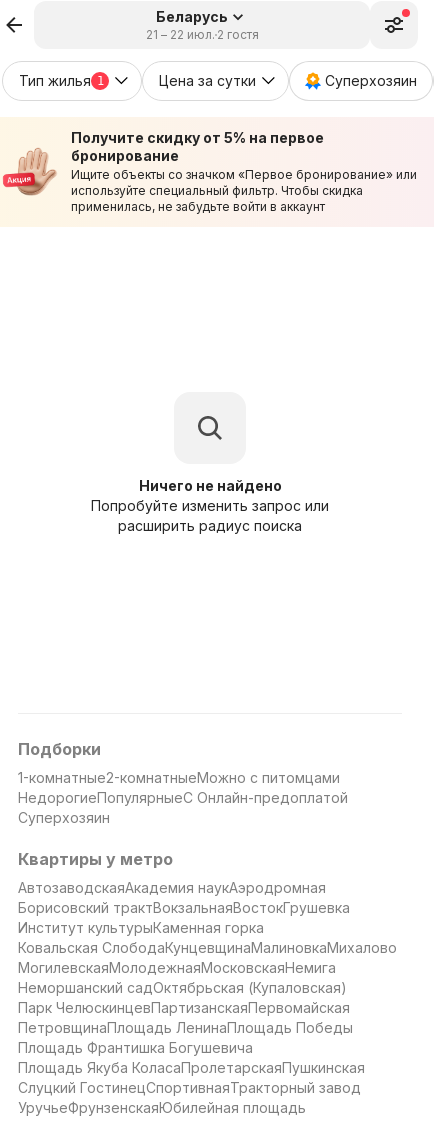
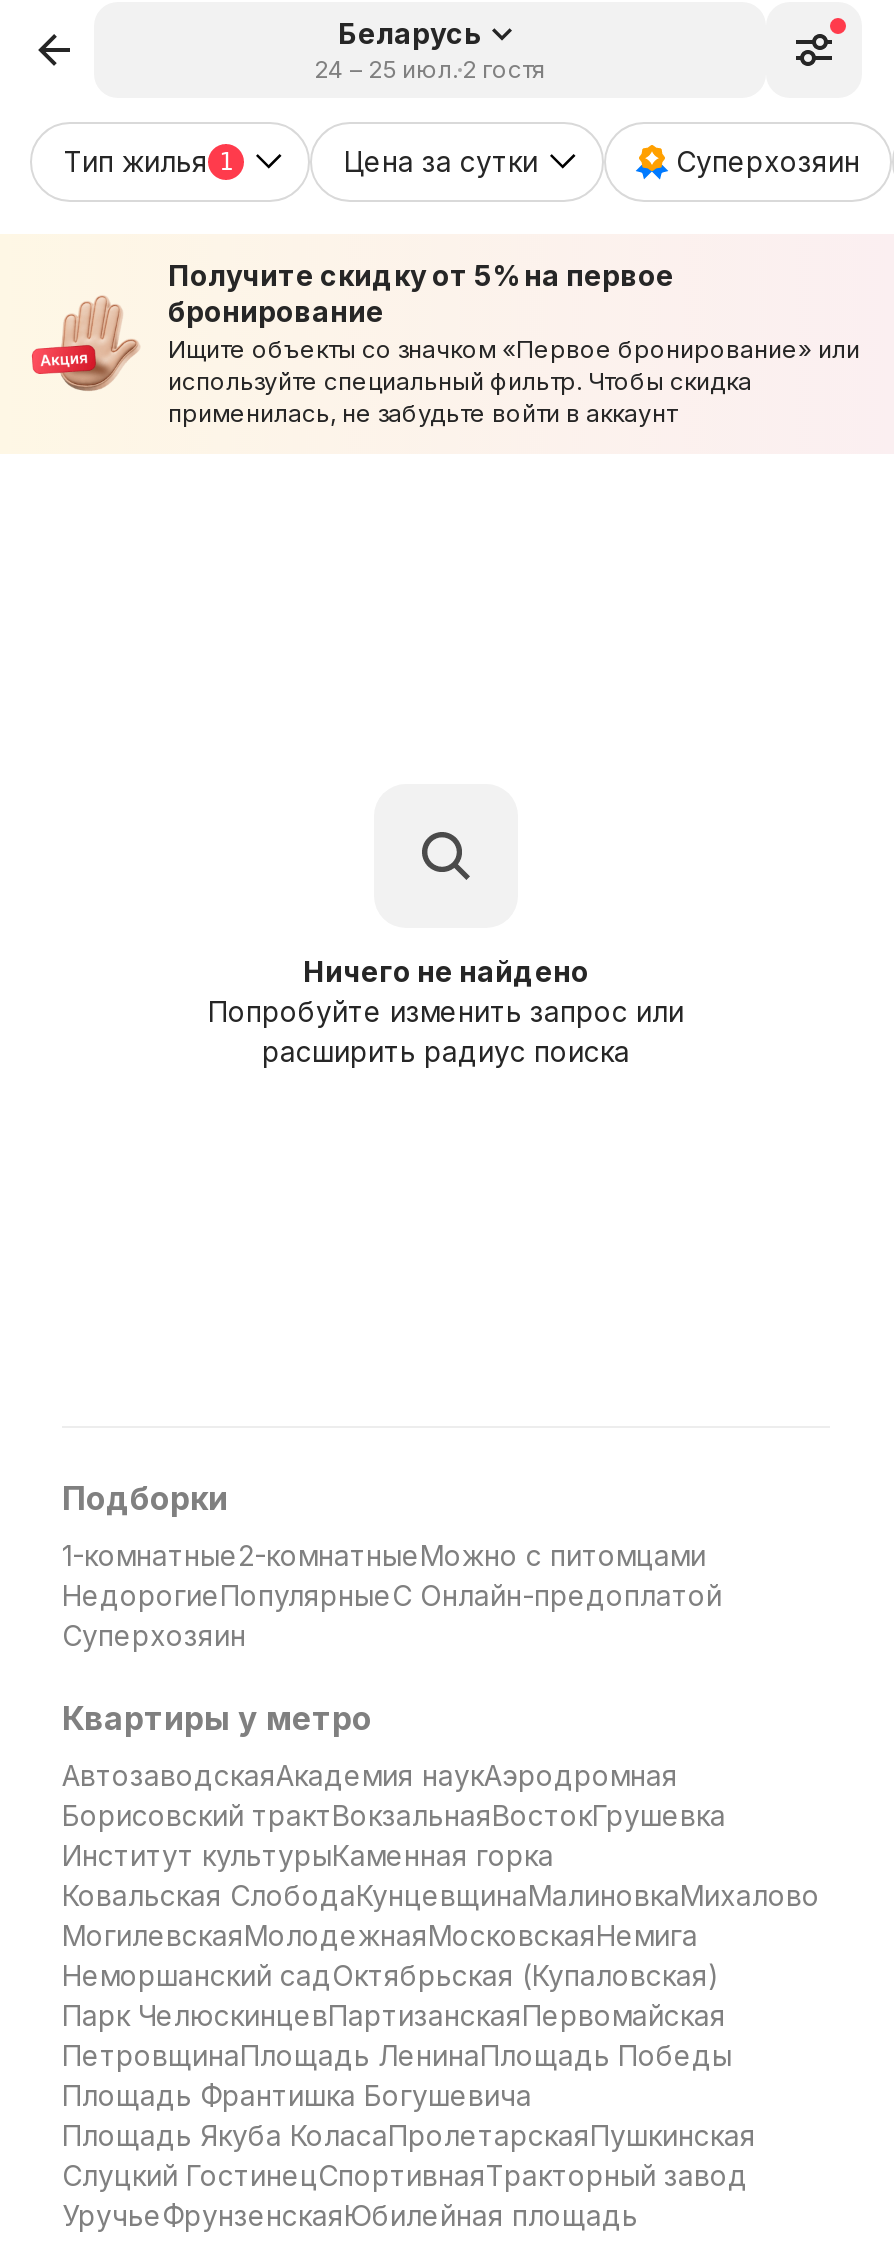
- 21 – 22 июл. 2 гостя
+ 24 – 25 июл. 2 гостя
